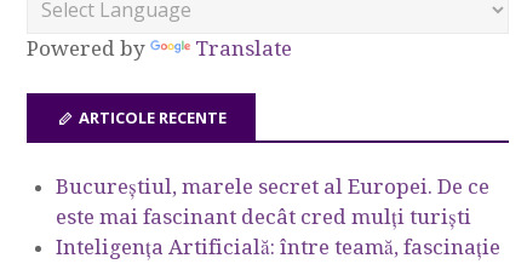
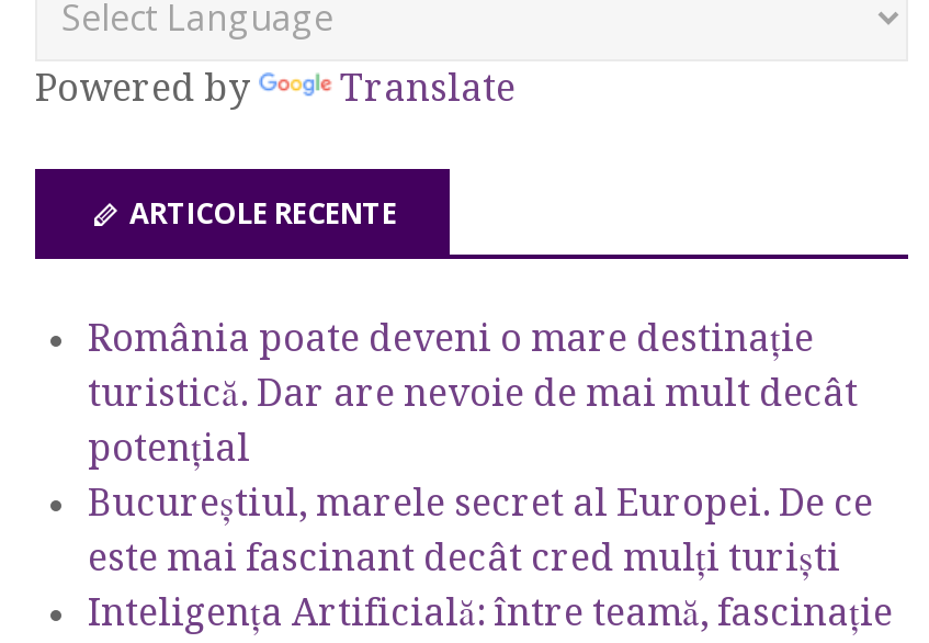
+ România poate deveni o mare destinație
+ turistică. Dar are nevoie de mai mult decât
+ potențial
